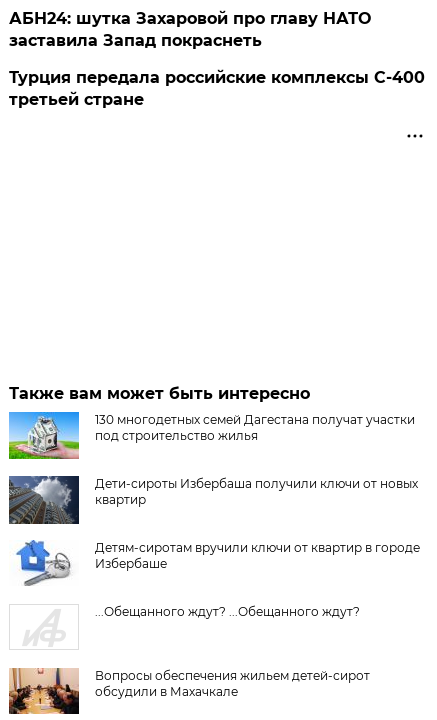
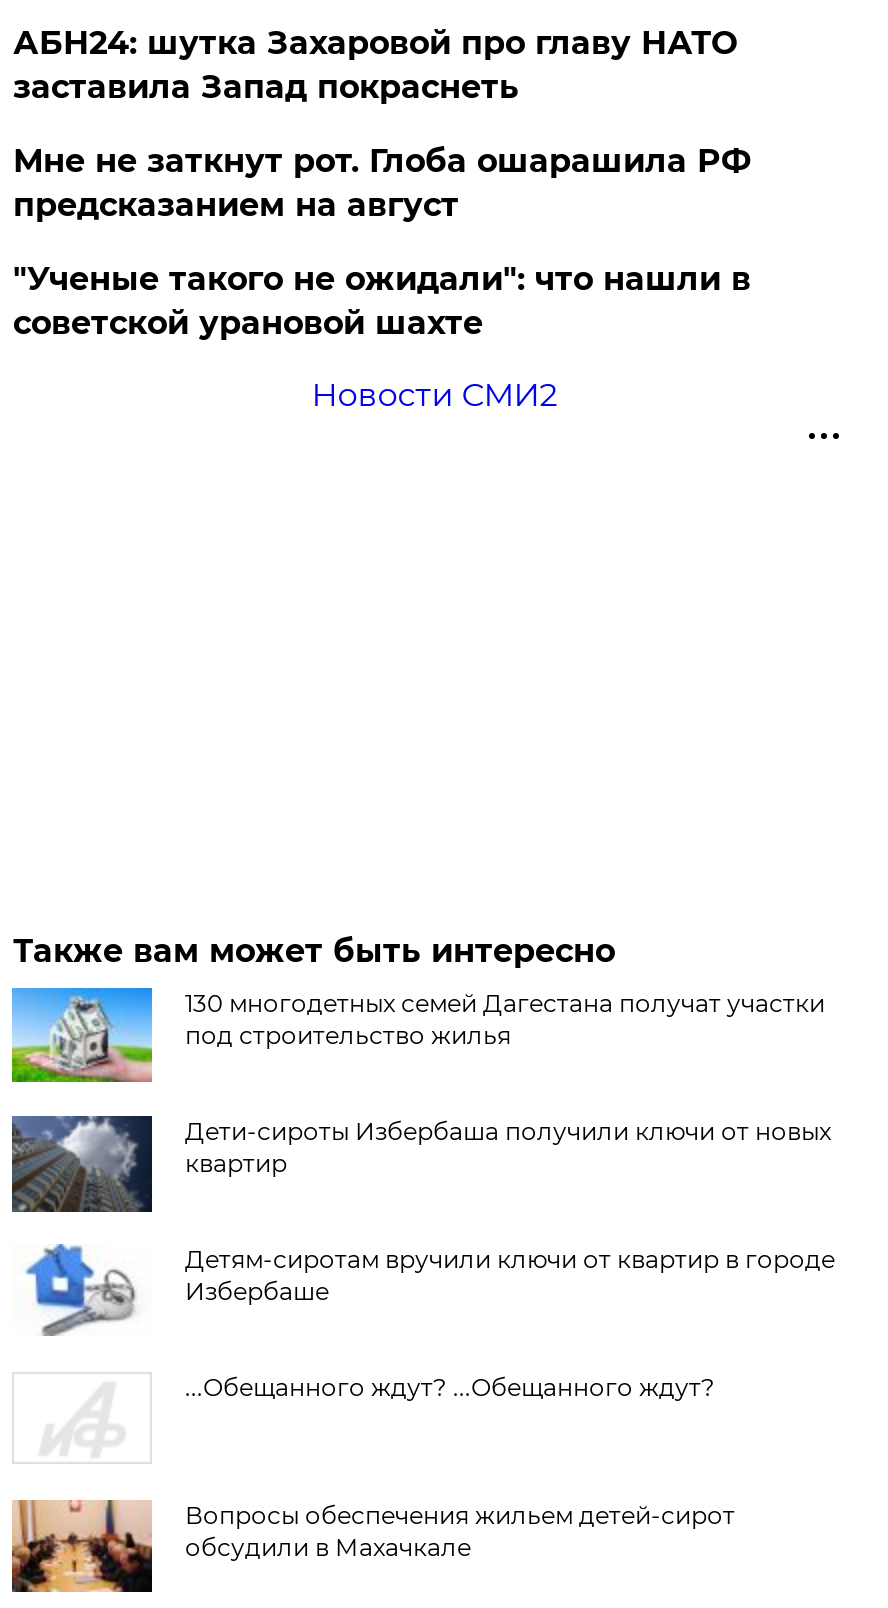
- Турция передала российские комплексы С-400
- третьей стране
+ Мне не заткнут рот. Глоба ошарашила РФ
+ предсказанием на август
+ "Ученые такого не ожидали": что нашли в
+ советской урановой шахте
+ Новости СМИ2
